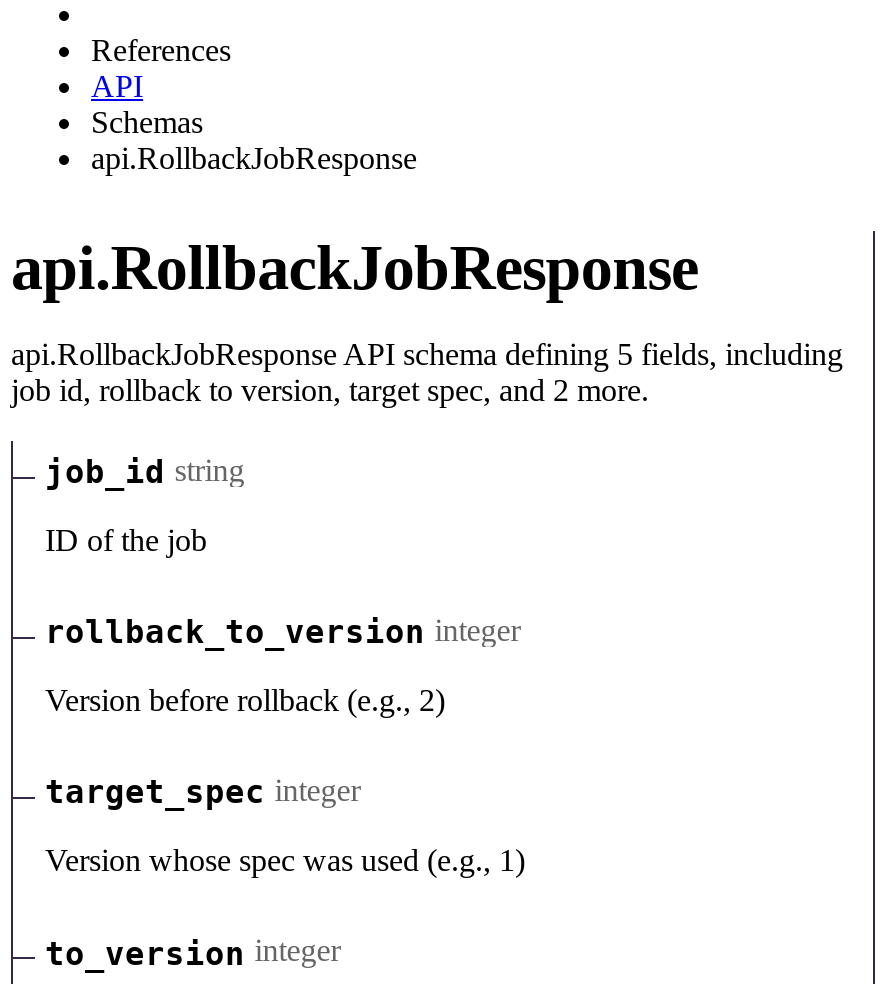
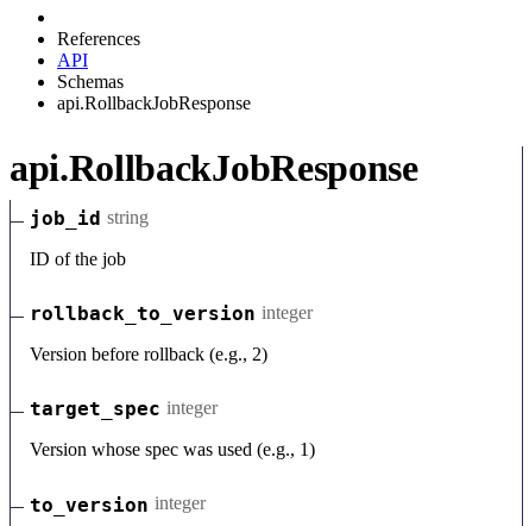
- api.RollbackJobResponse API schema defining 5 fields, including
- job id, rollback to version, target spec, and 2 more.
